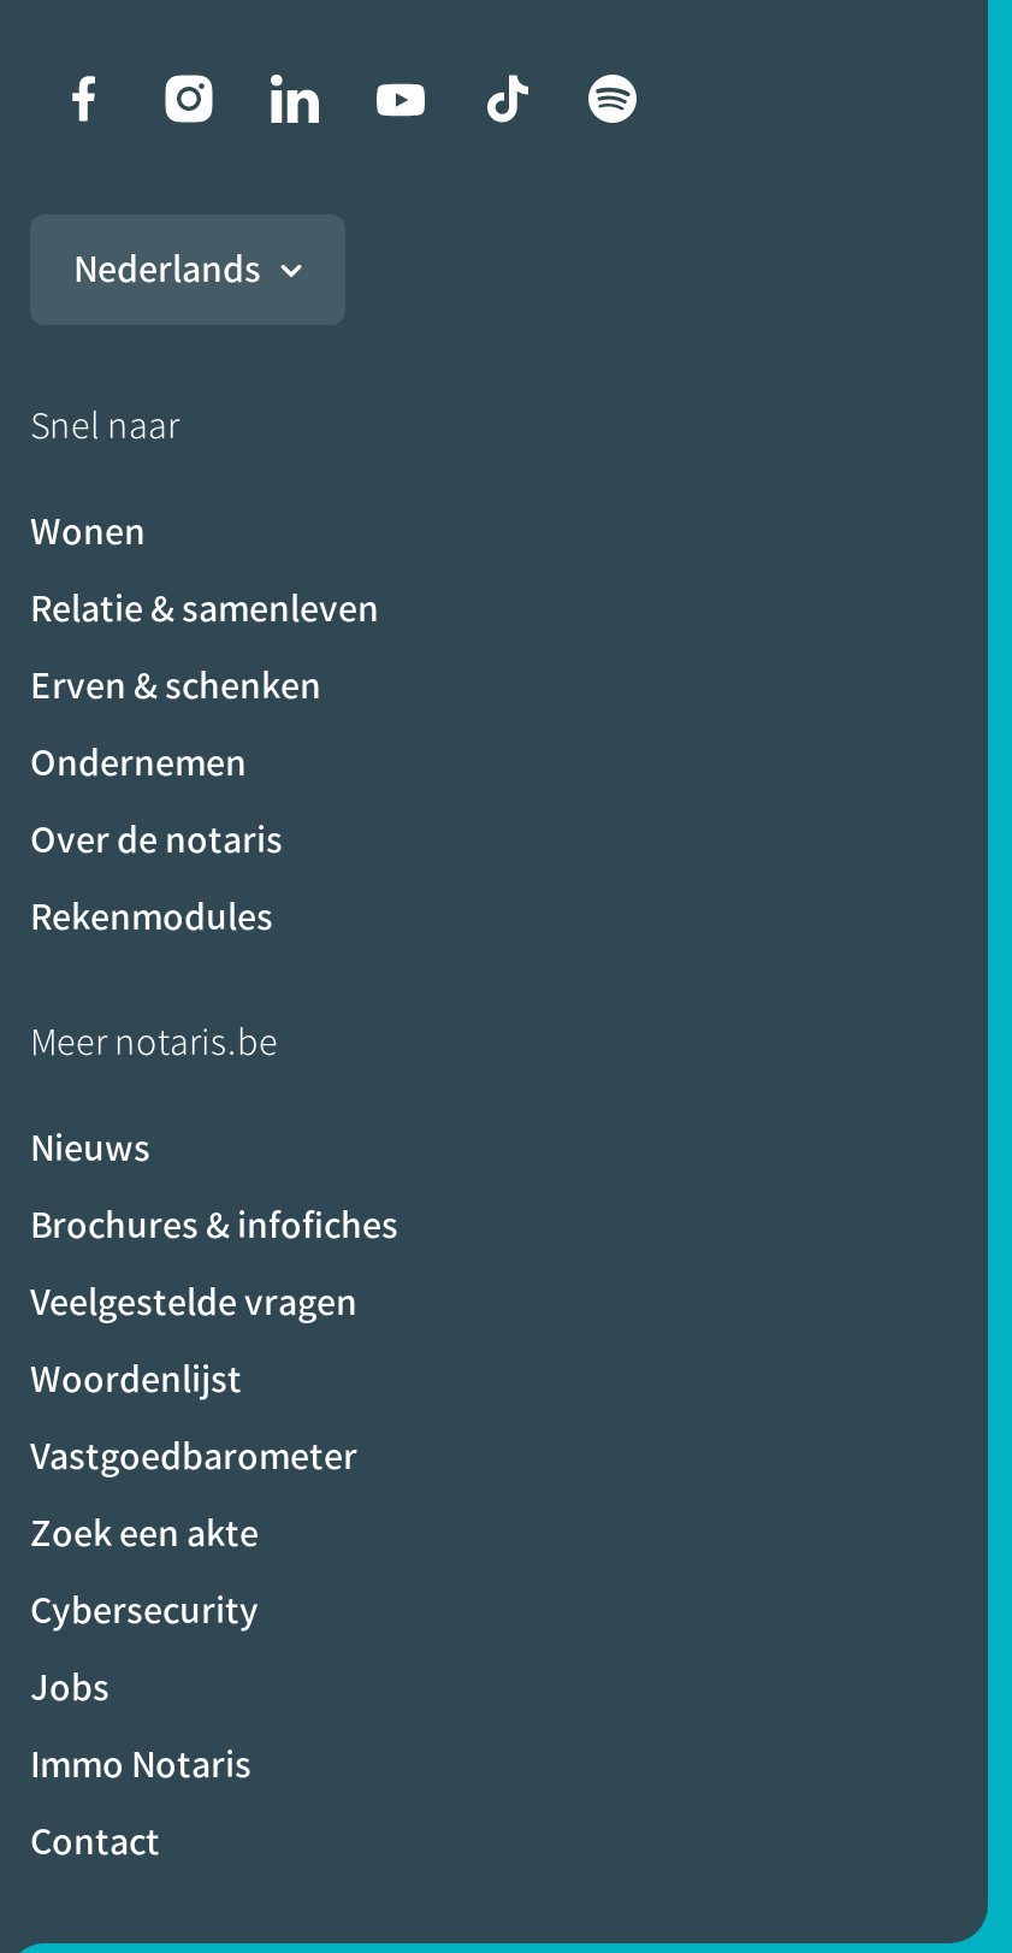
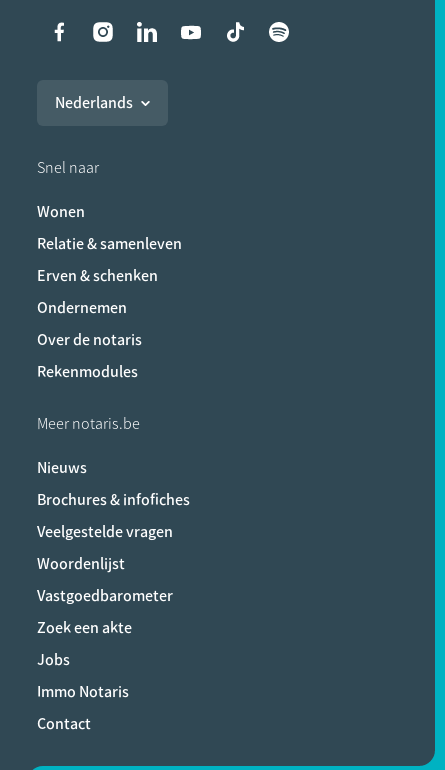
- Cybersecurity
